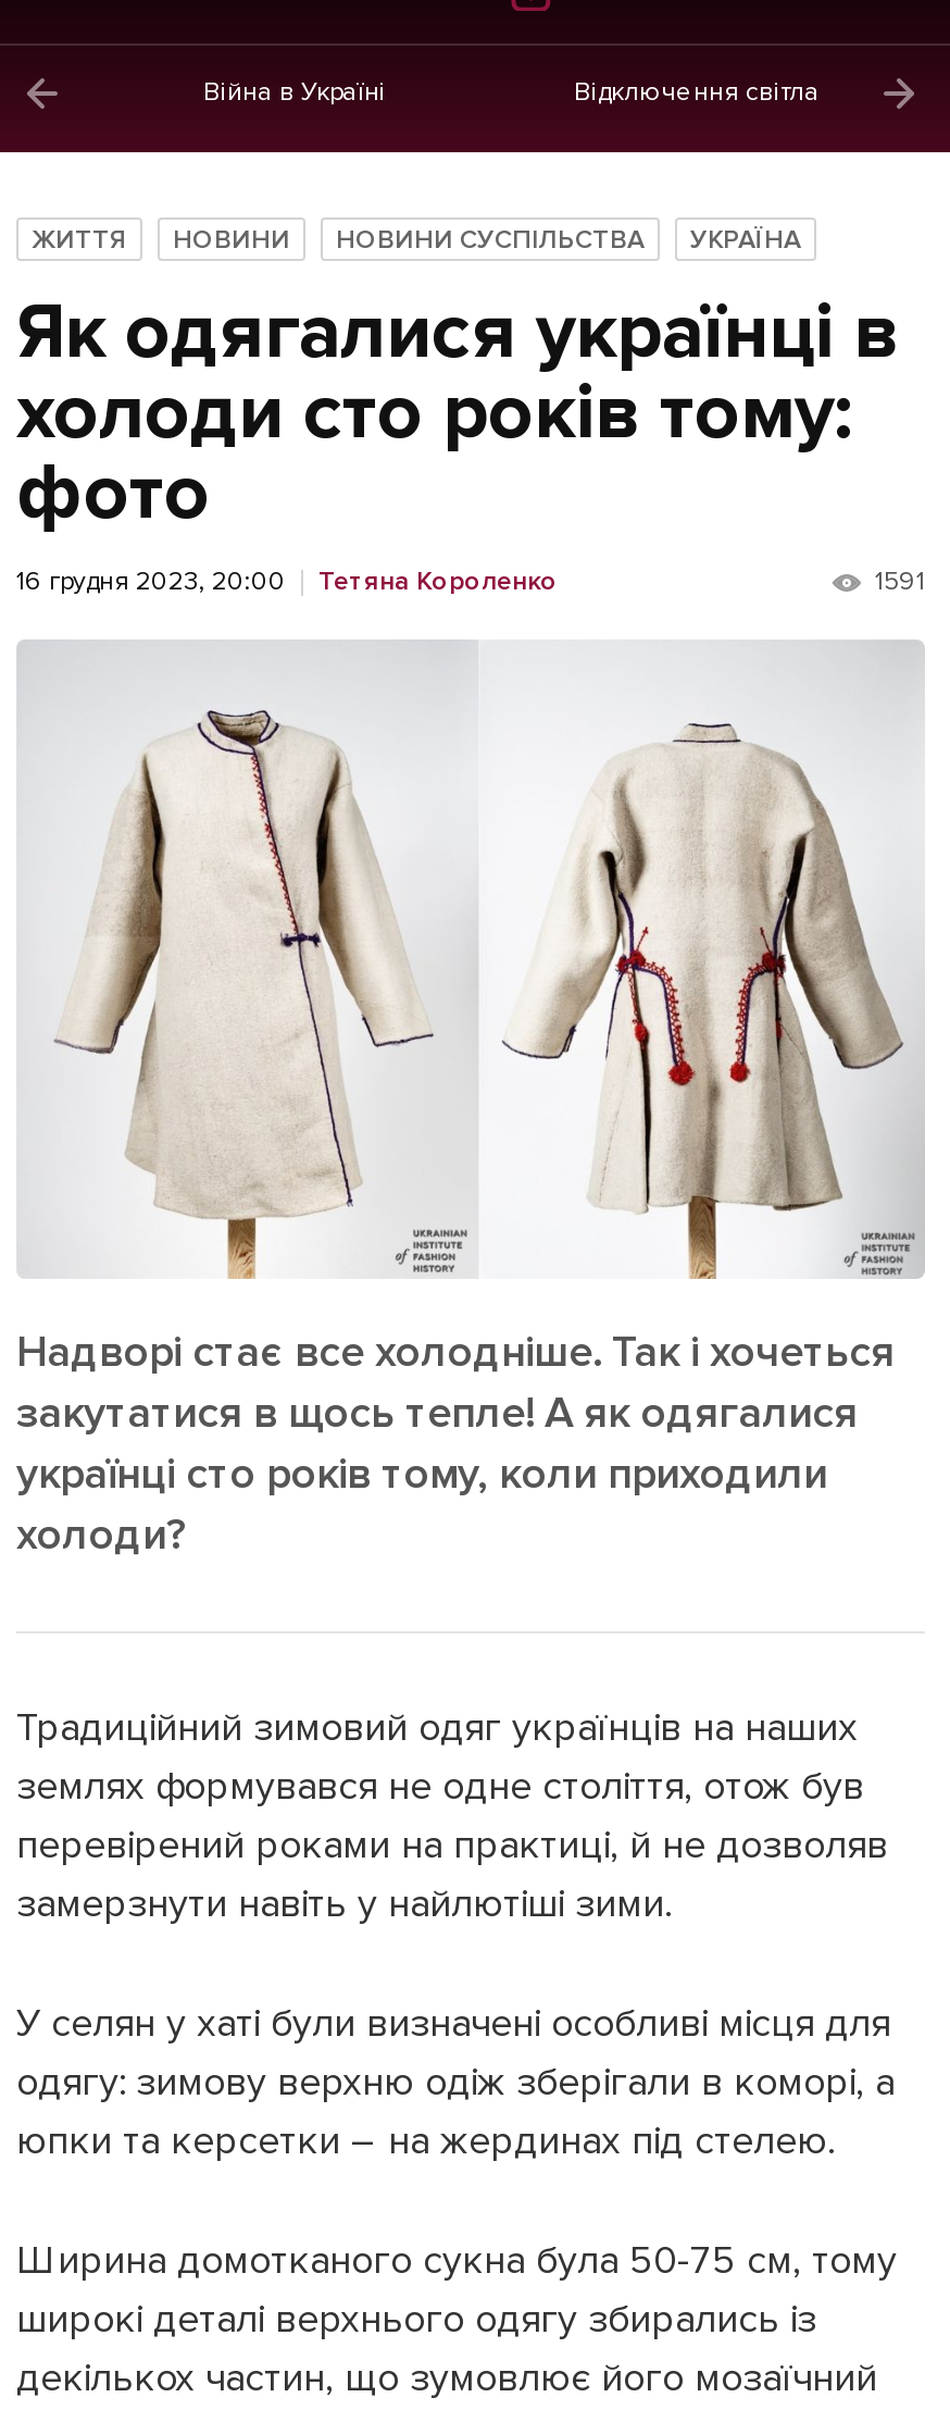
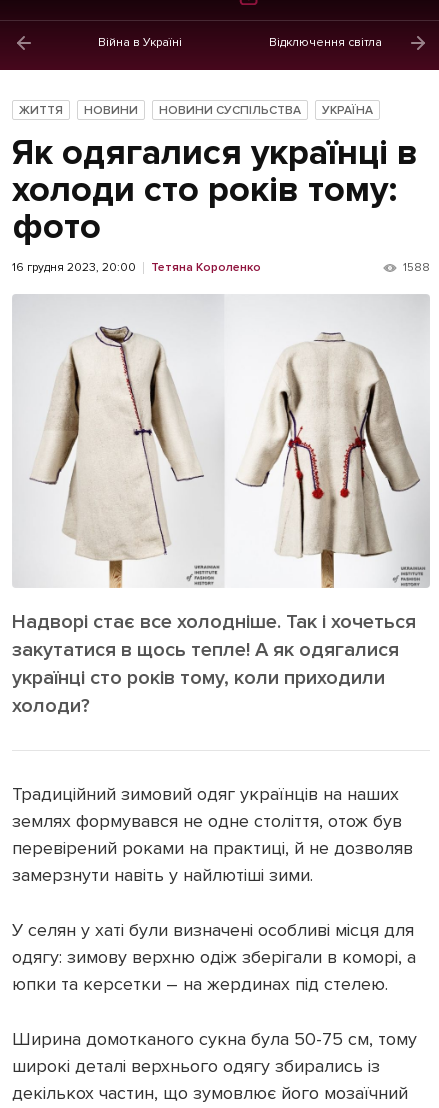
- 1591
+ 1588
